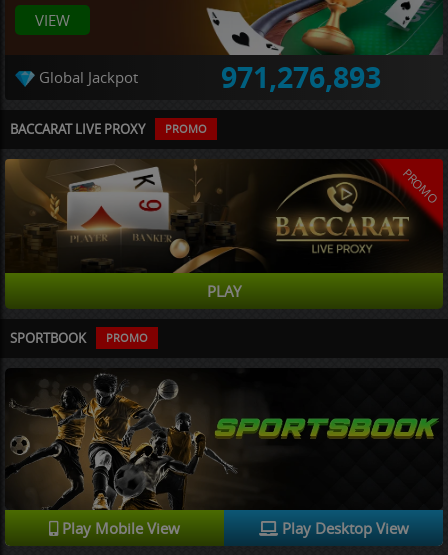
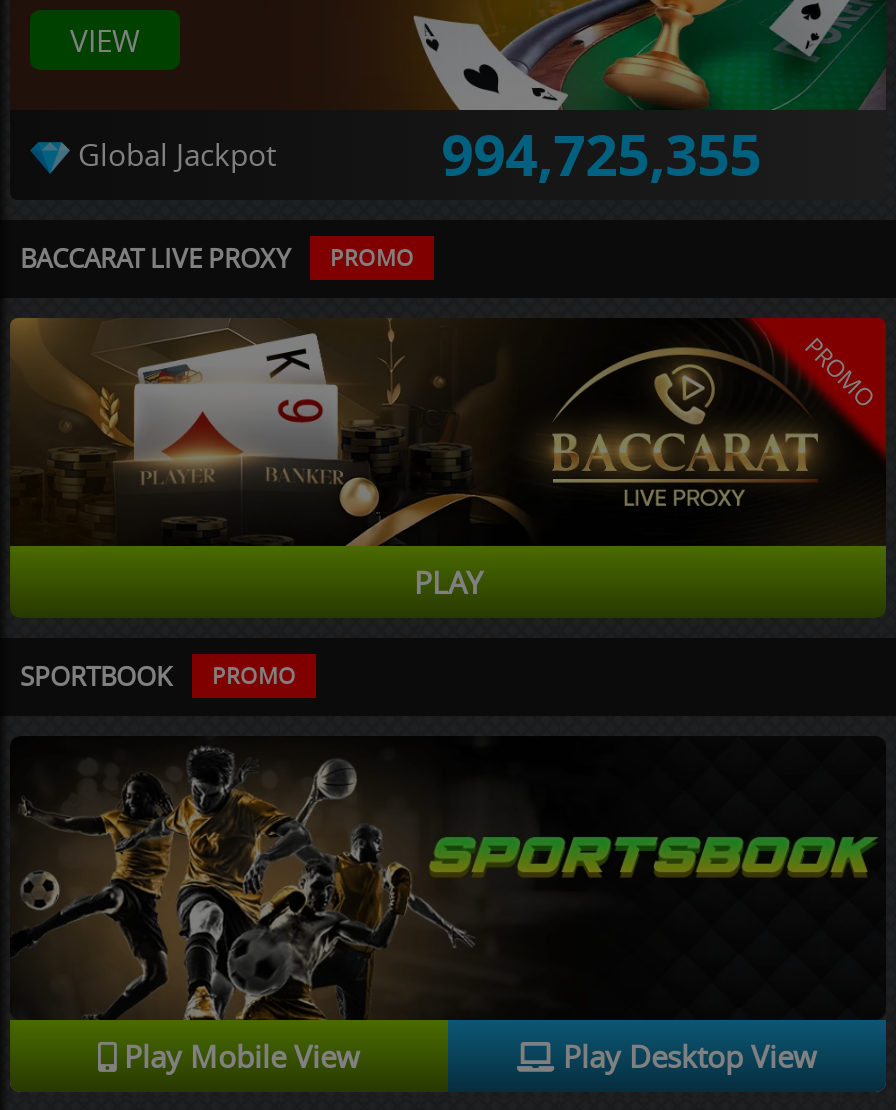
- 971,276,893
+ 994,725,355
